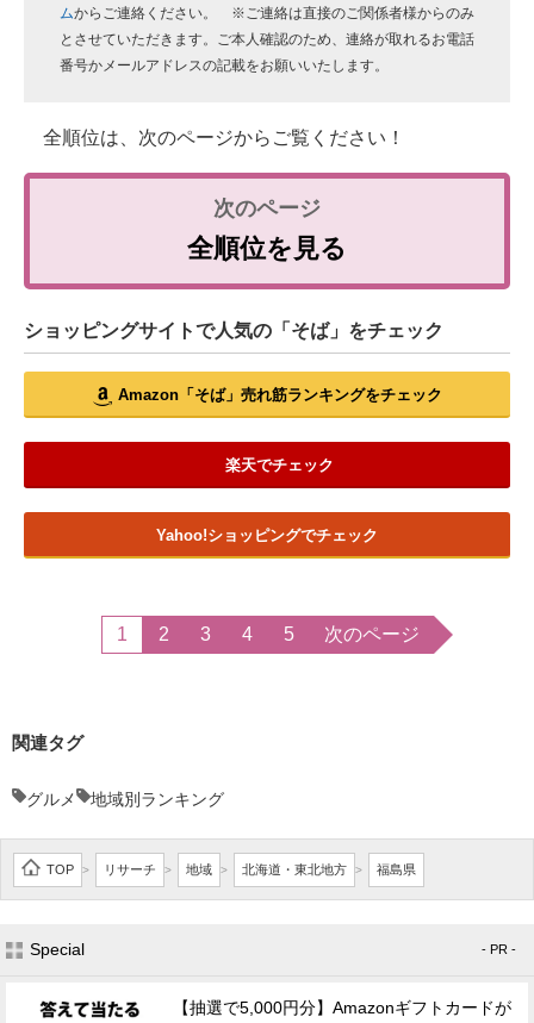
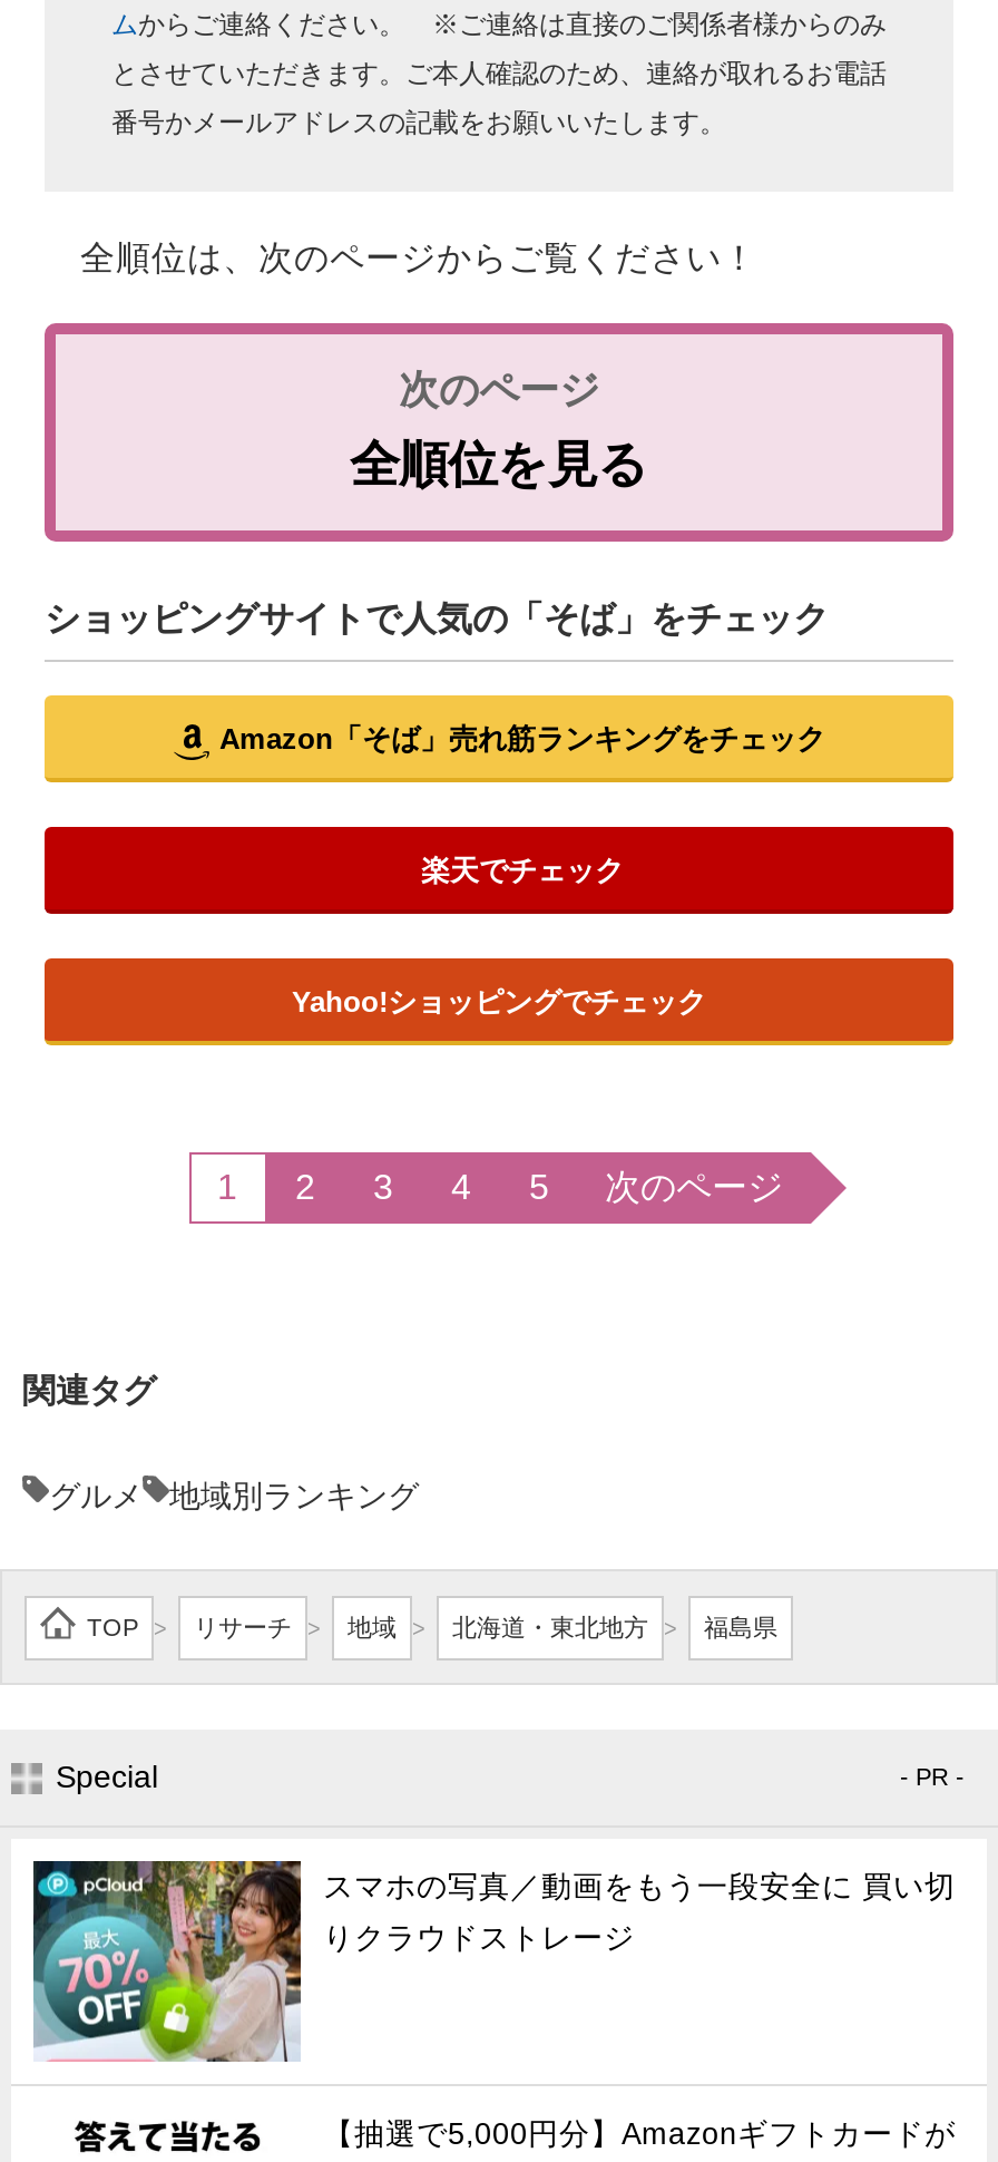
+ [image]
+ スマホの写真／動画をもう一段安全に 買い切
+ りクラウドストレージ
